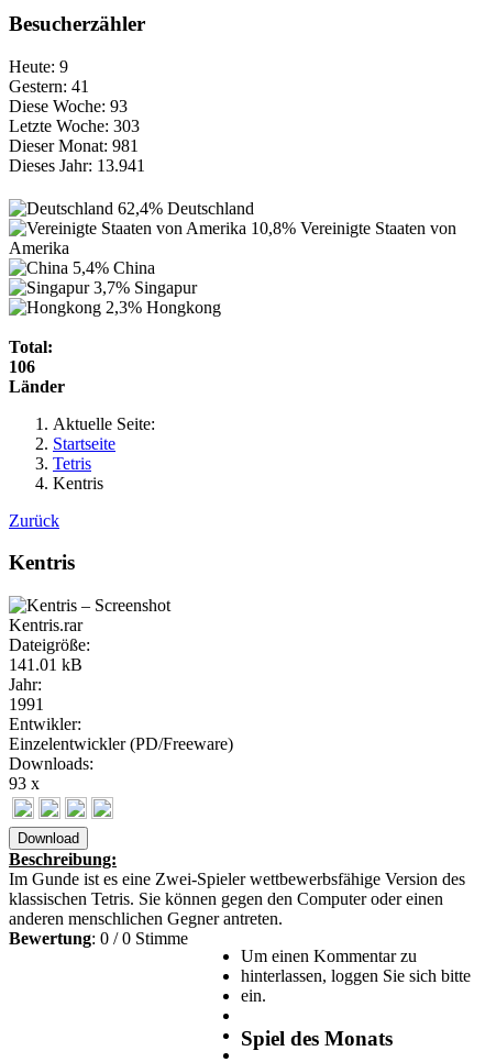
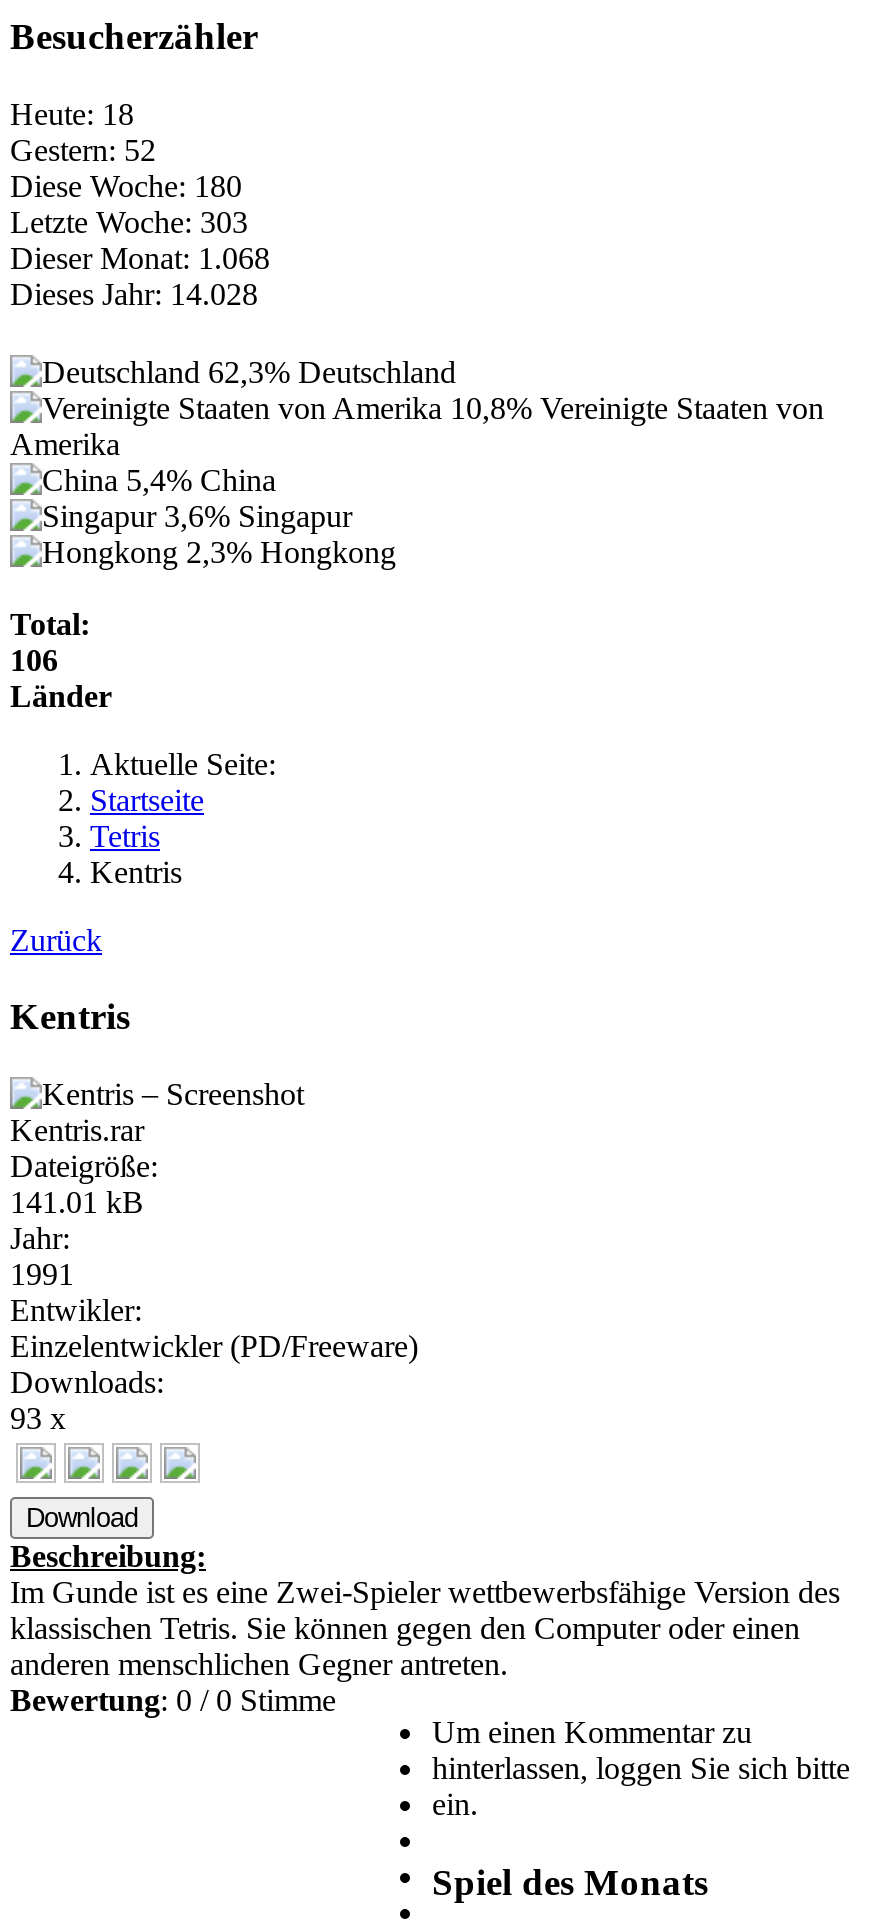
- Heute: 9
+ Heute: 18

- Gestern: 41
+ Gestern: 52

- Diese Woche: 93
+ Diese Woche: 180

- Dieser Monat: 981
+ Dieser Monat: 1.068

- Dieses Jahr: 13.941
+ Dieses Jahr: 14.028

- 62,4% Deutschland
+ 62,3% Deutschland

- 3,7% Singapur
+ 3,6% Singapur
